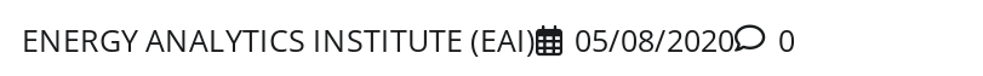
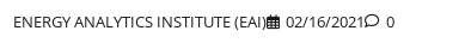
- ENERGY ANALYTICS INSTITUTE (EAI) 05/08/2020 0
+ ENERGY ANALYTICS INSTITUTE (EAI) 02/16/2021 0
